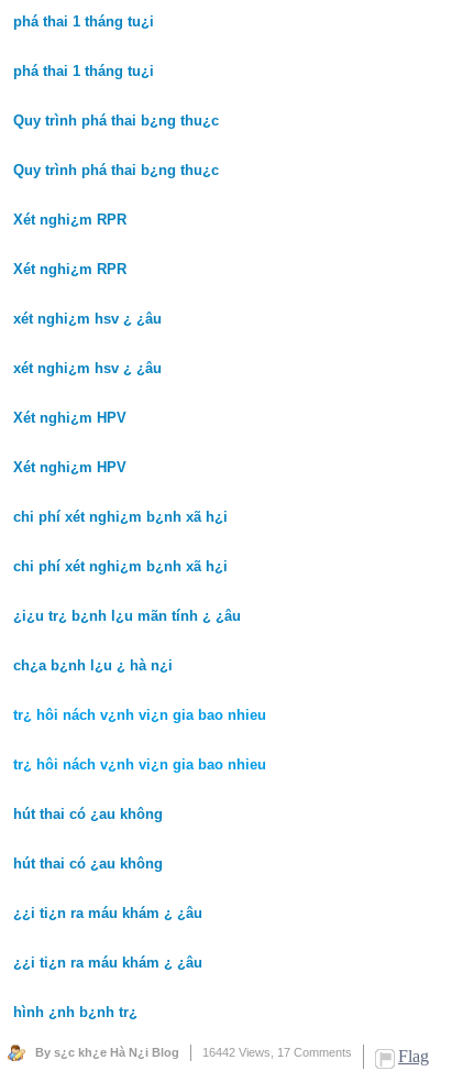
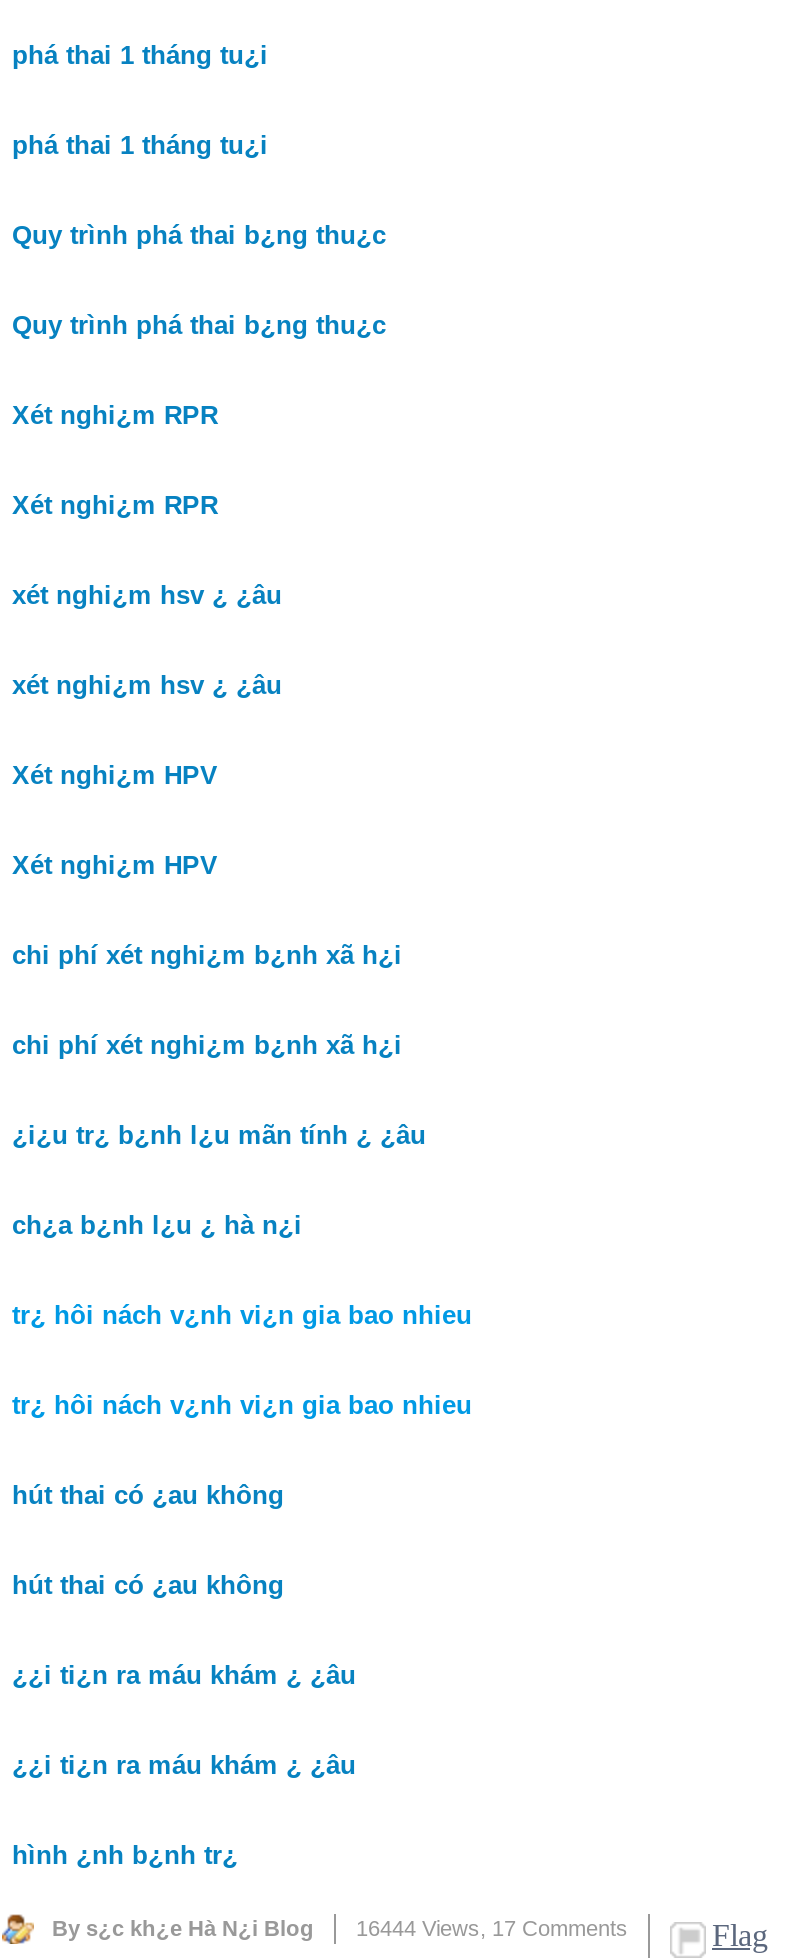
- 16442 Views, 17 Comments
+ 16444 Views, 17 Comments
